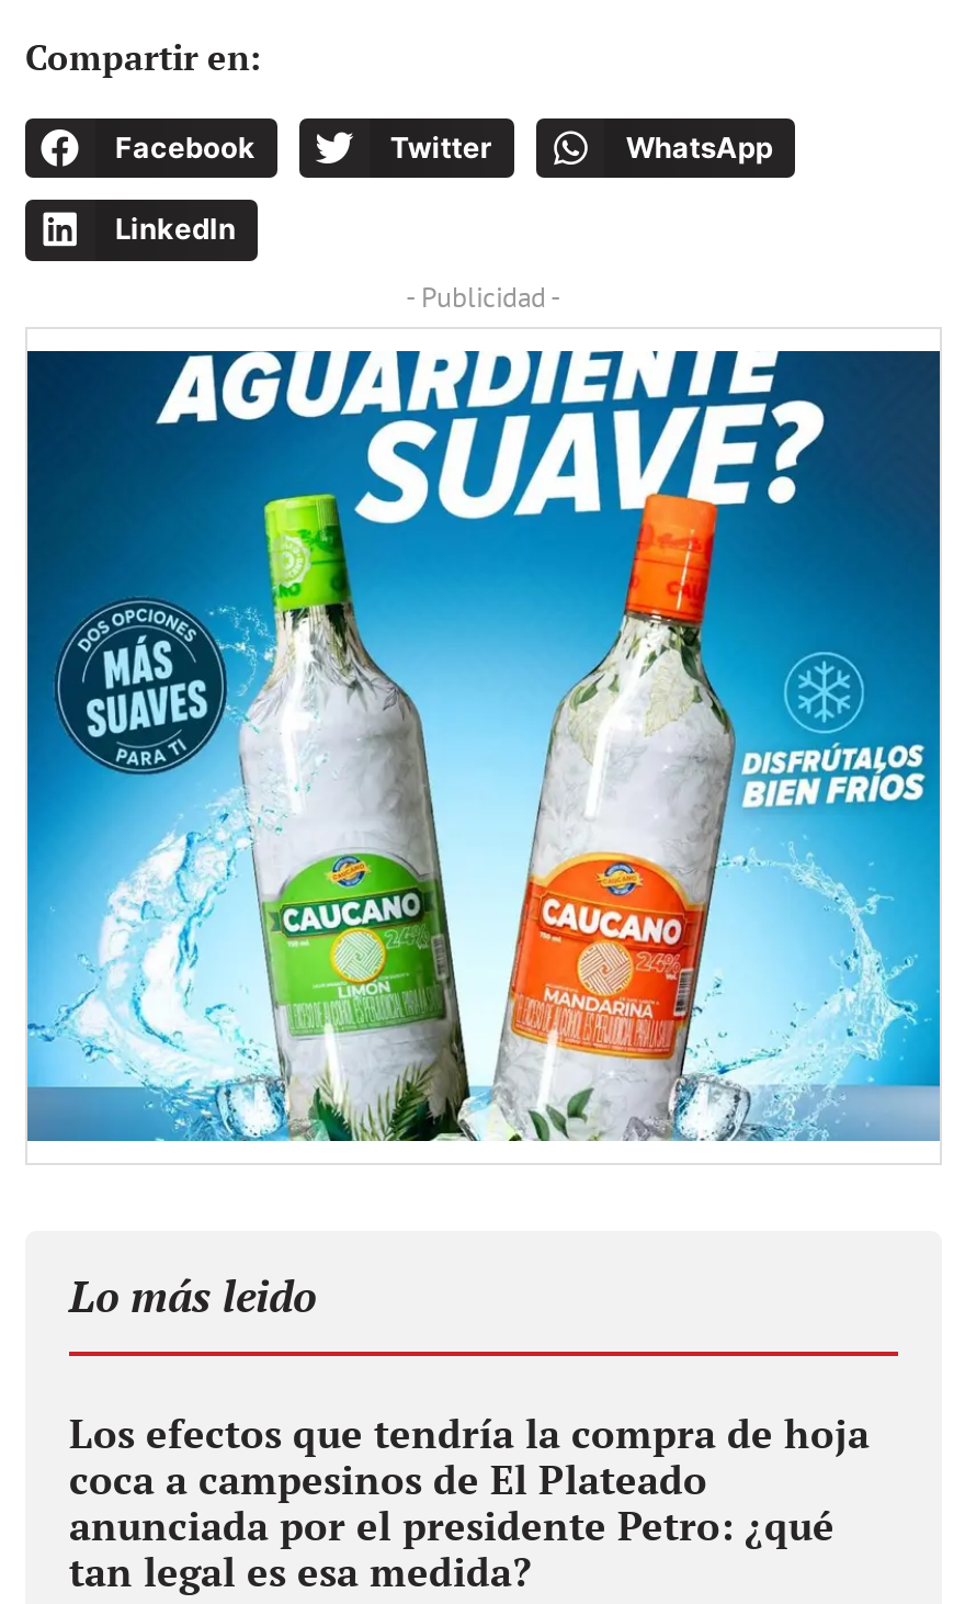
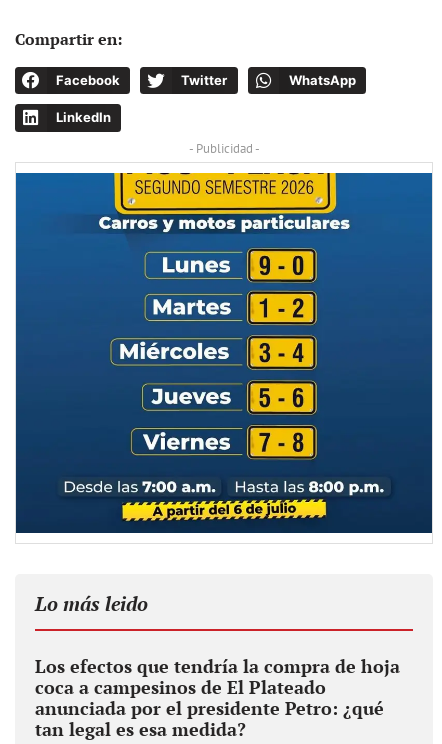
- [image]
+ [image]
